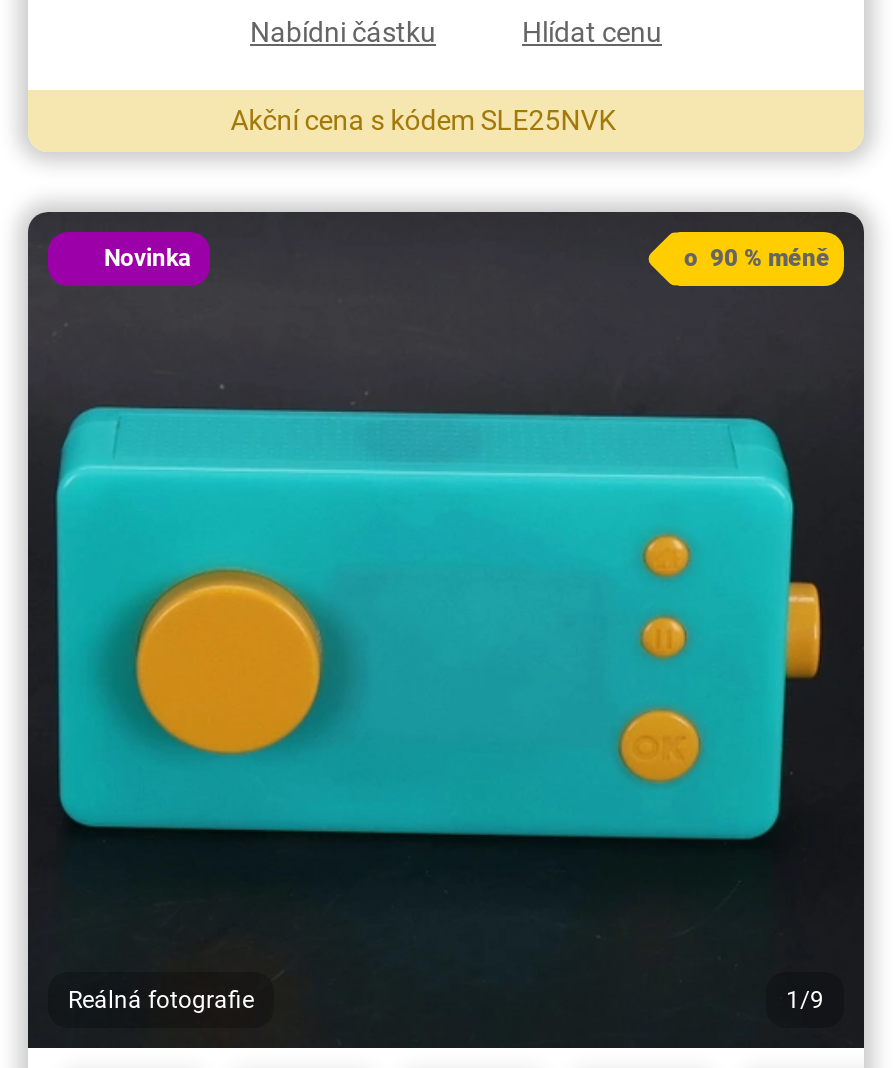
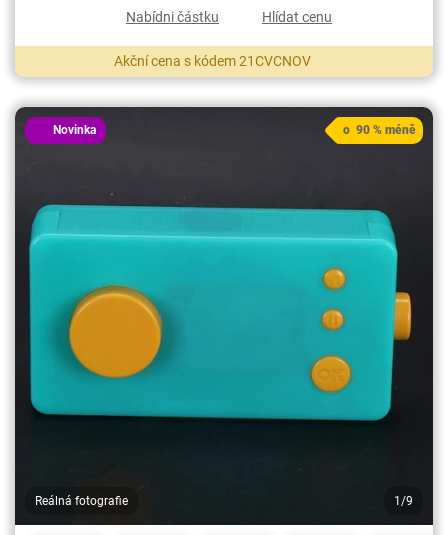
- Akční cena s kódem SLE25NVK
+ Akční cena s kódem 21CVCNOV
